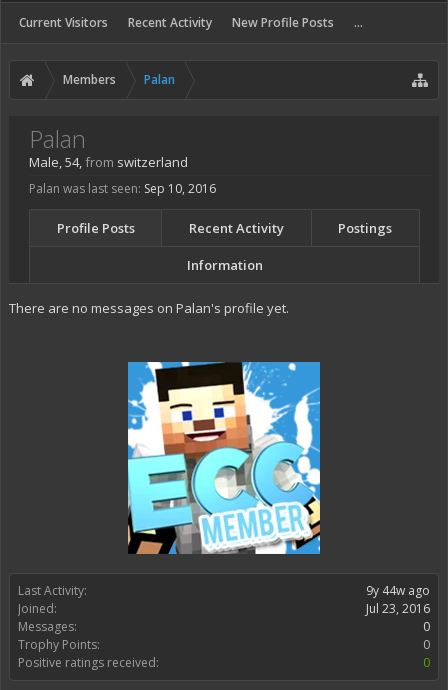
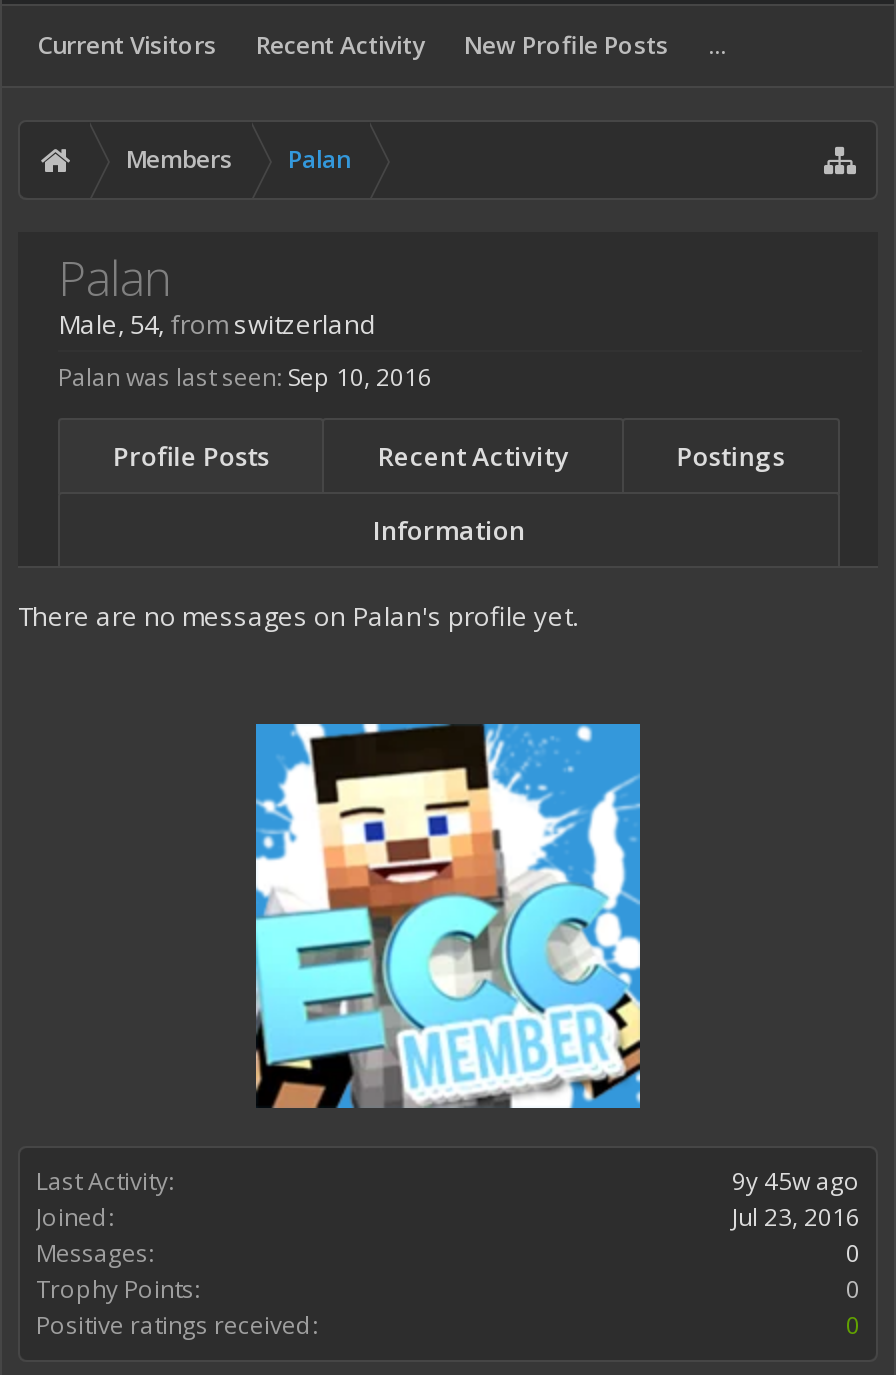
- 9y 44w ago
+ 9y 45w ago
